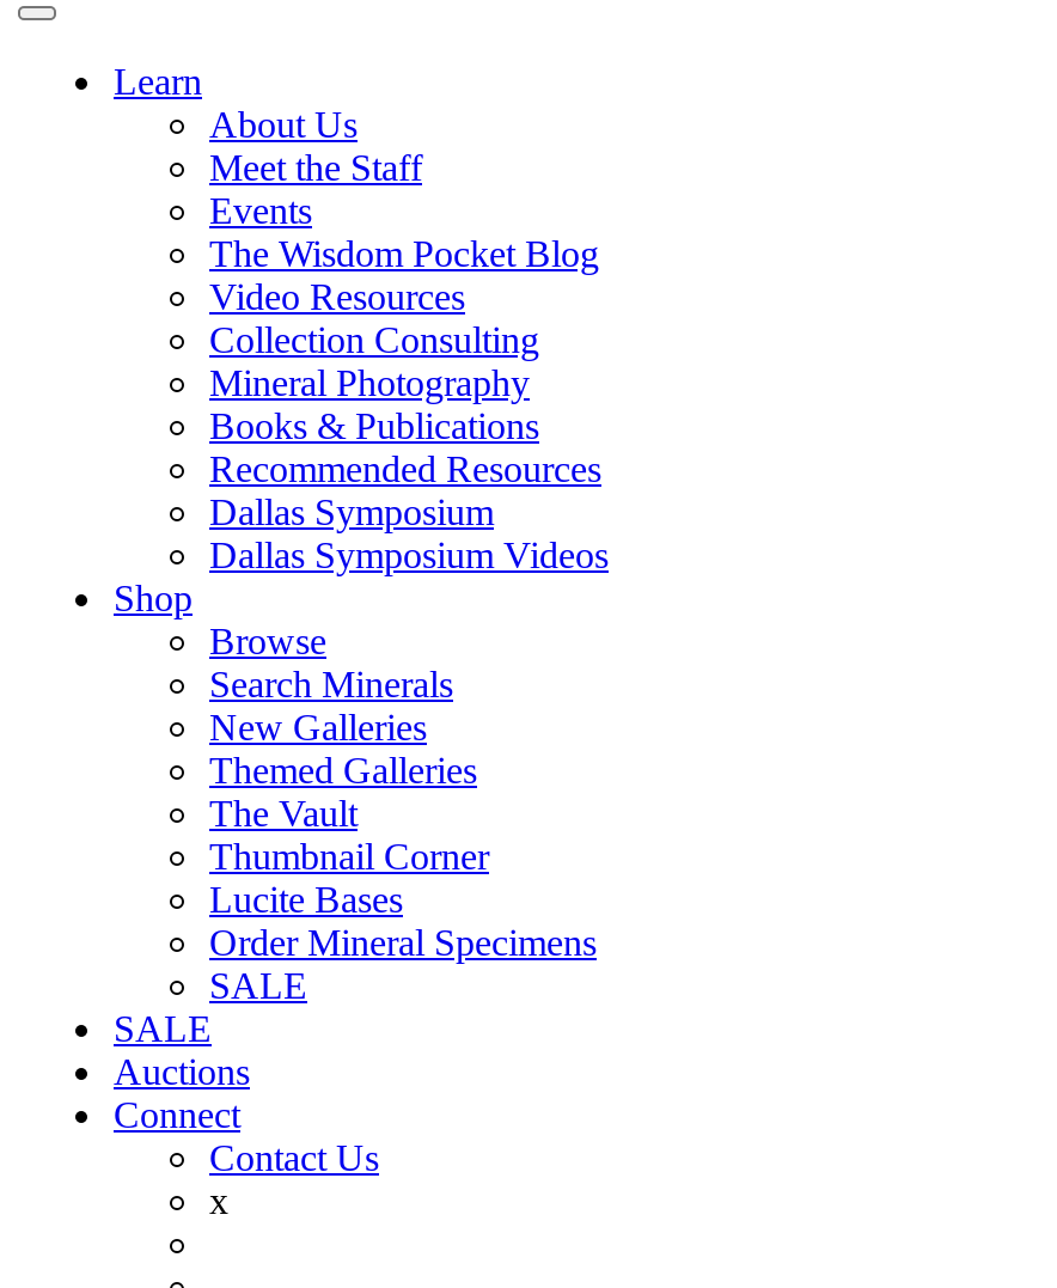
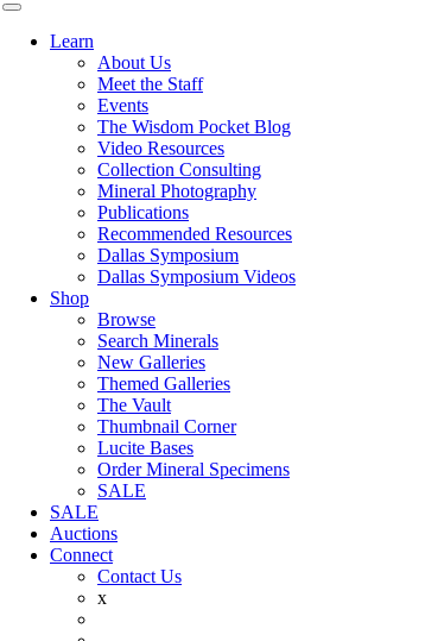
- Books & Publications
+ Publications
